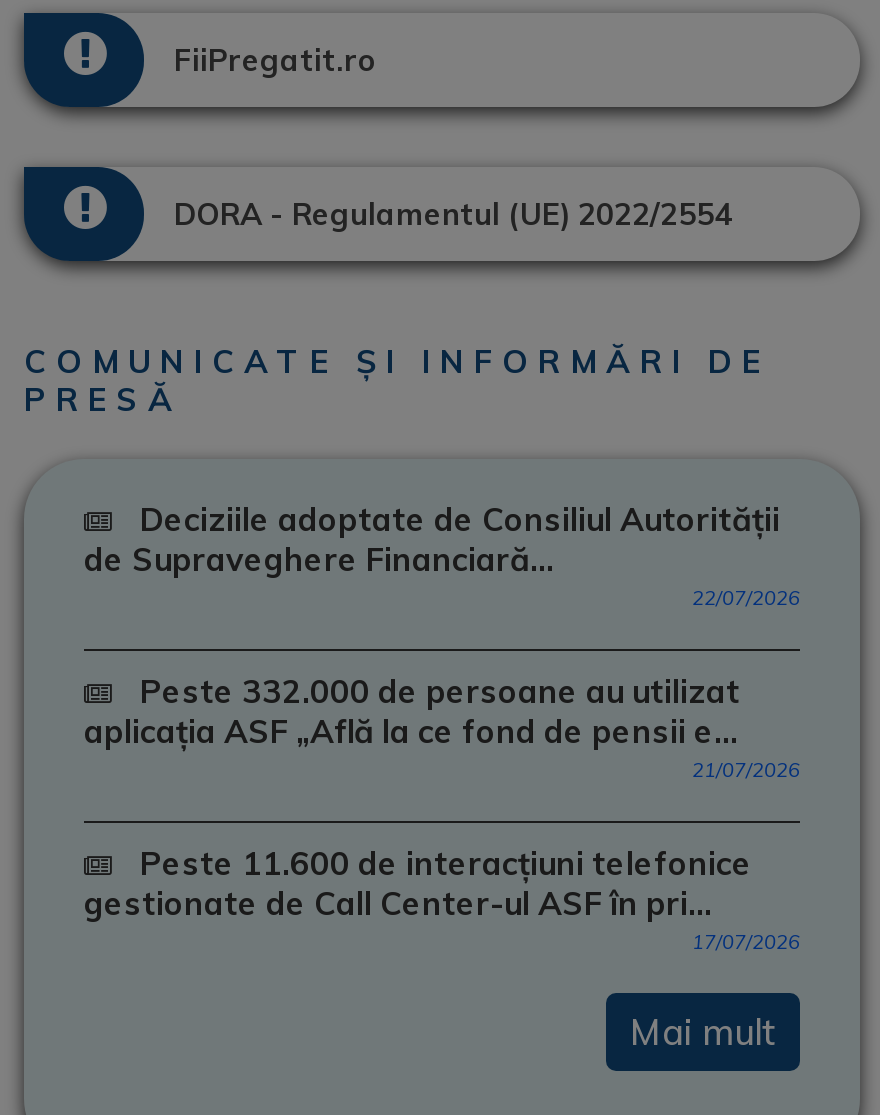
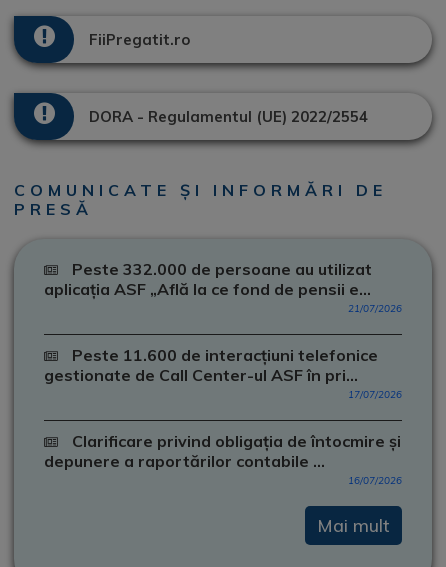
- Deciziile adoptate de Consiliul Autorității
- de Supraveghere Financiară...
- 22/07/2026

moved up: Peste 332.000 de persoane au utilizat | aplicația ASF „Află la ce fond de pensii e... | 21/07/2026 | Peste 11.600 de interacțiuni telefonice | gestionate de Call Center-ul ASF în pri... | 17/07/2026

+ Clarificare privind obligația de întocmire și
+ depunere a raportărilor contabile ...
+ 16/07/2026
